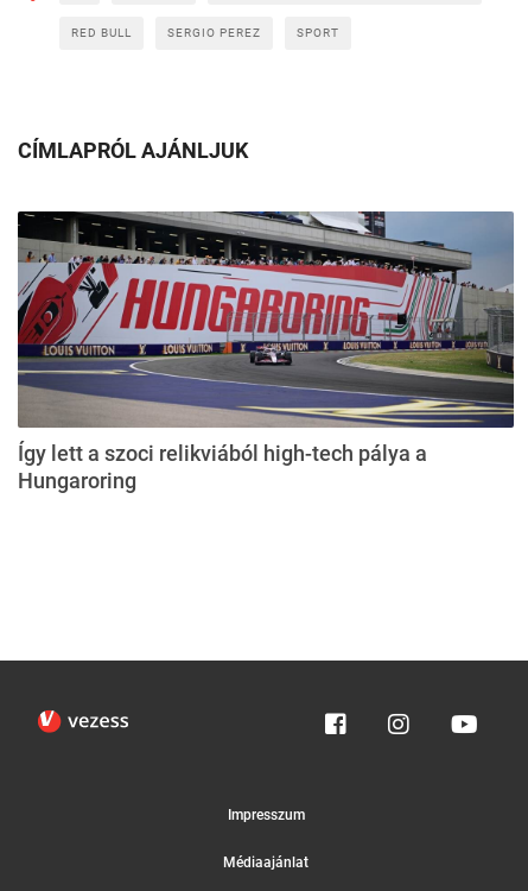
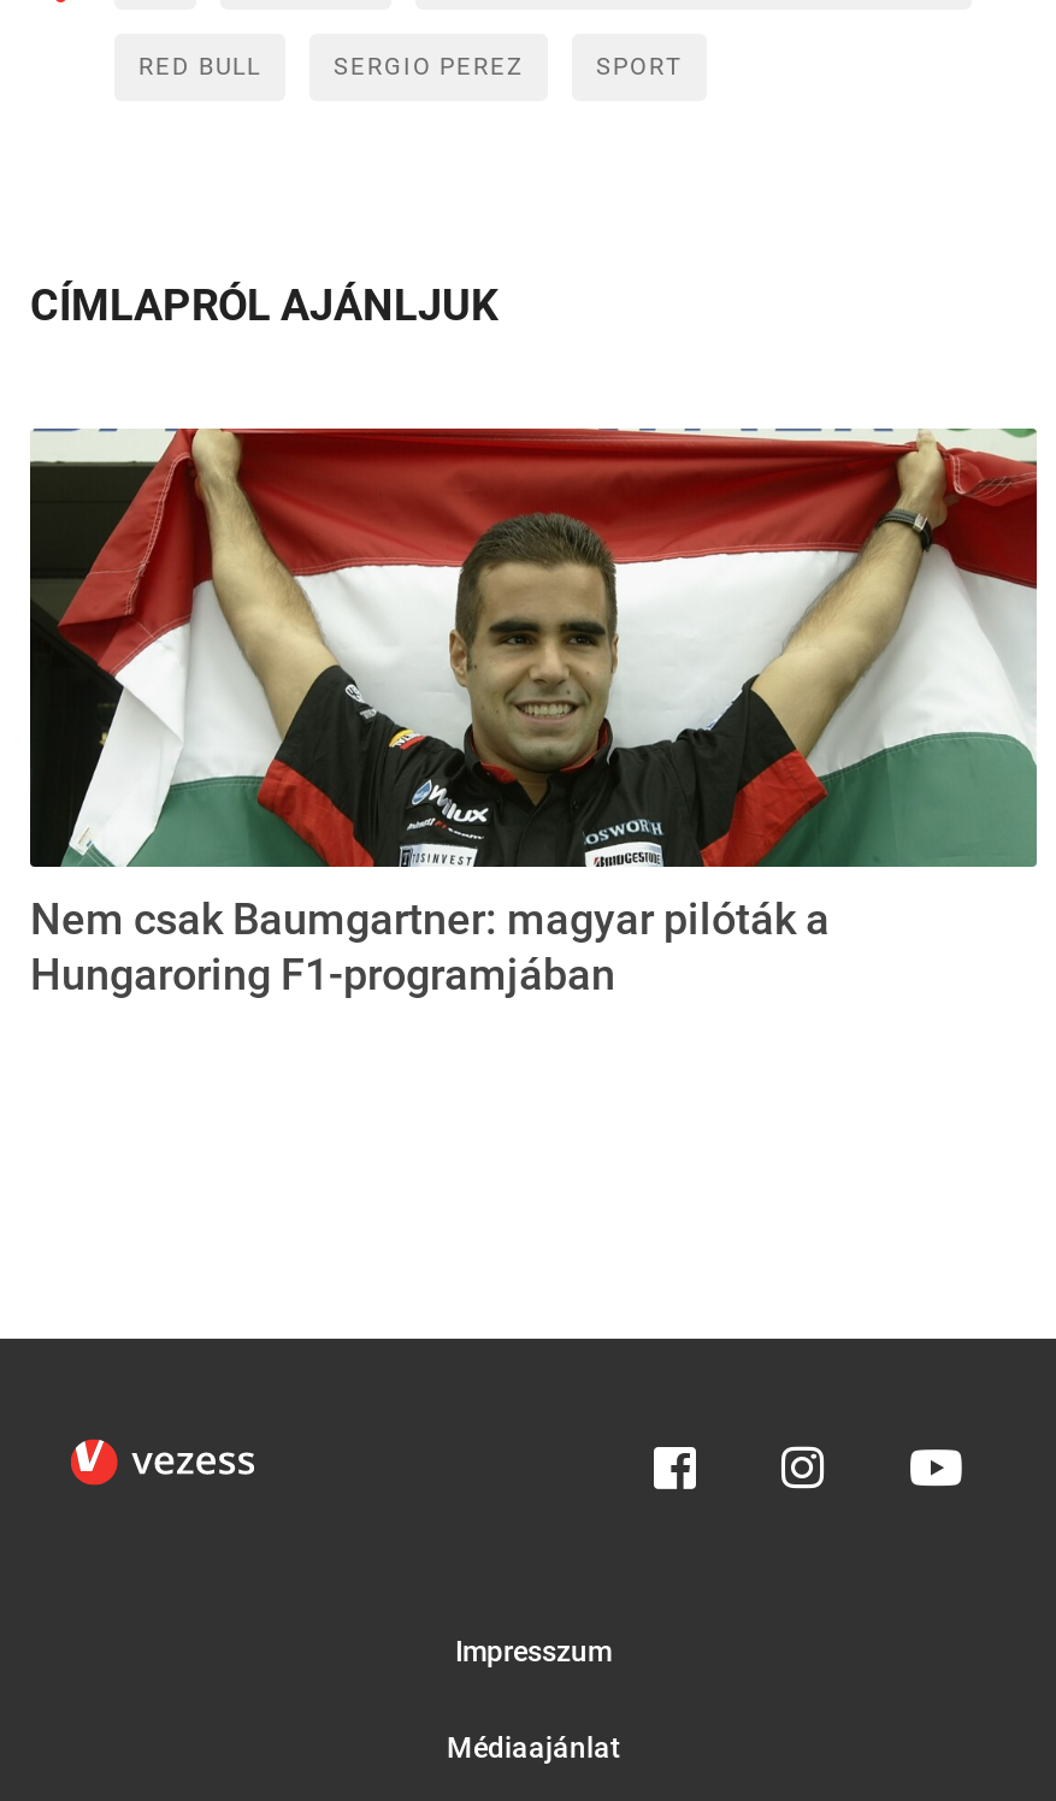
- [image]
- Így lett a szoci relikviából high-tech pálya a
- Hungaroring
+ [image]
+ Nem csak Baumgartner: magyar pilóták a
+ Hungaroring F1-programjában
